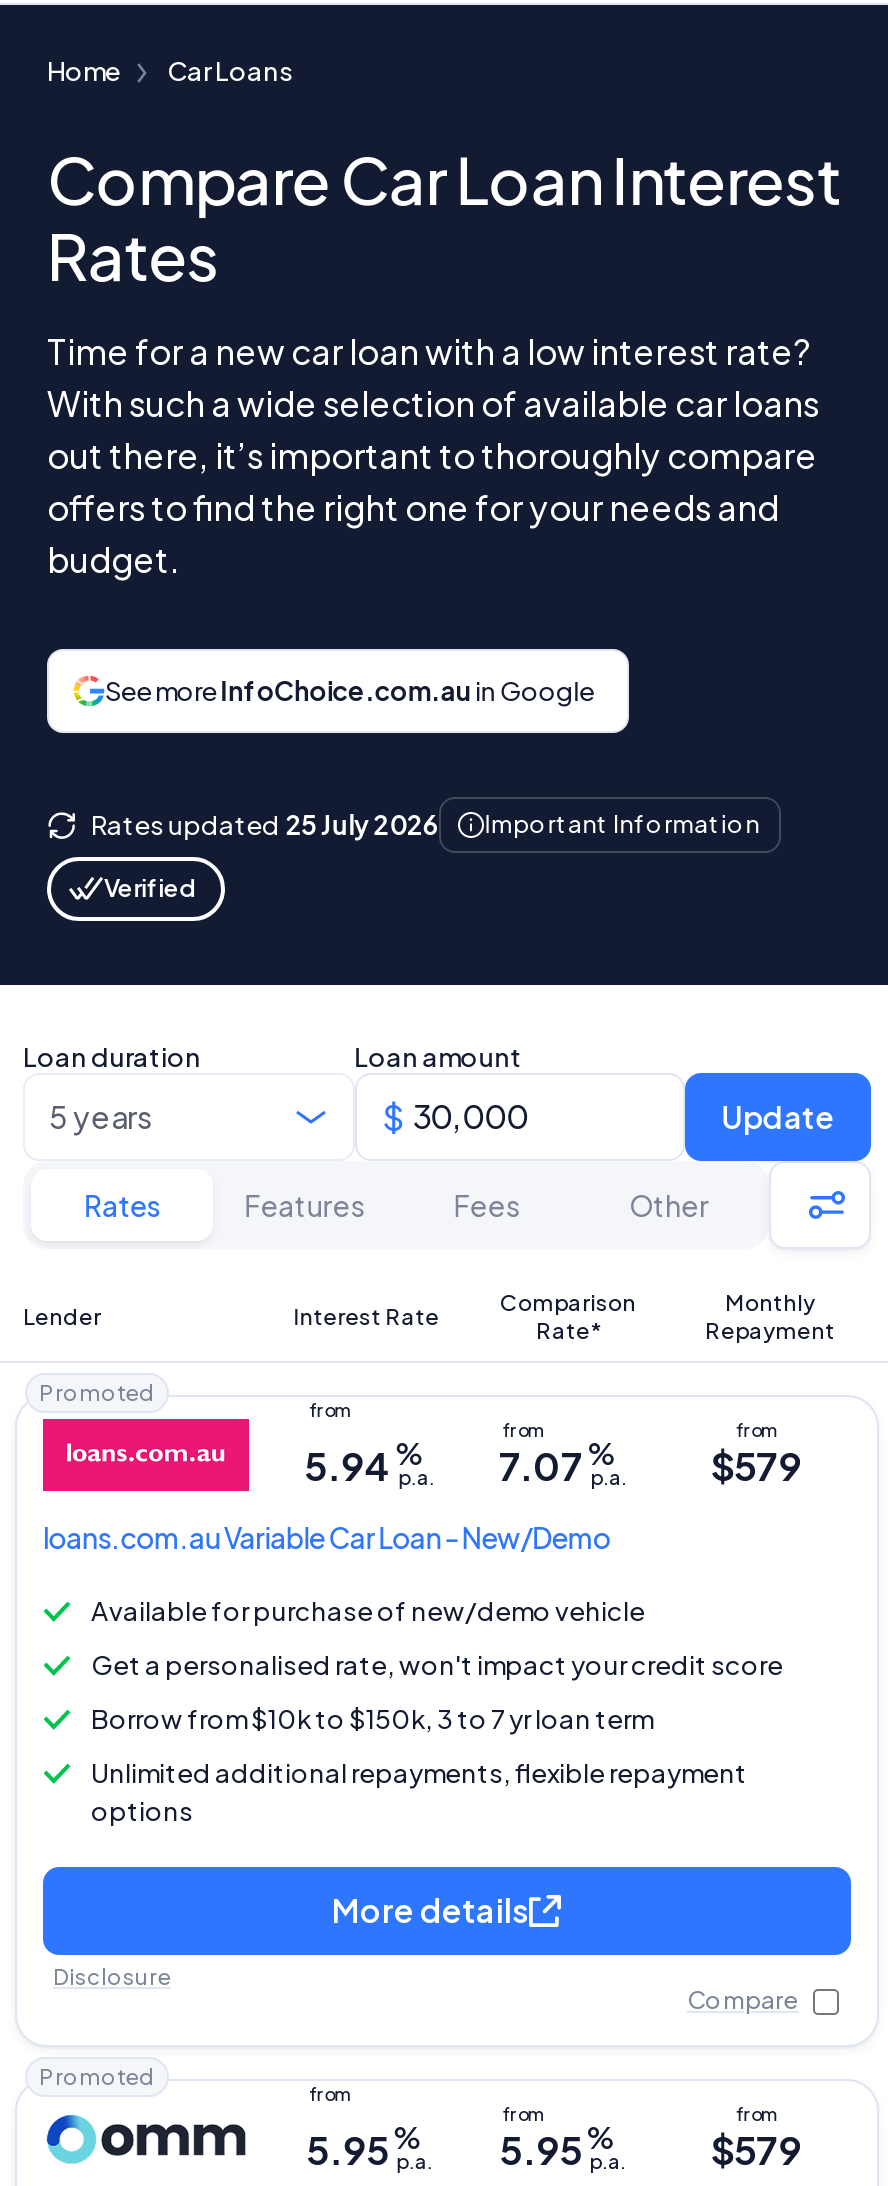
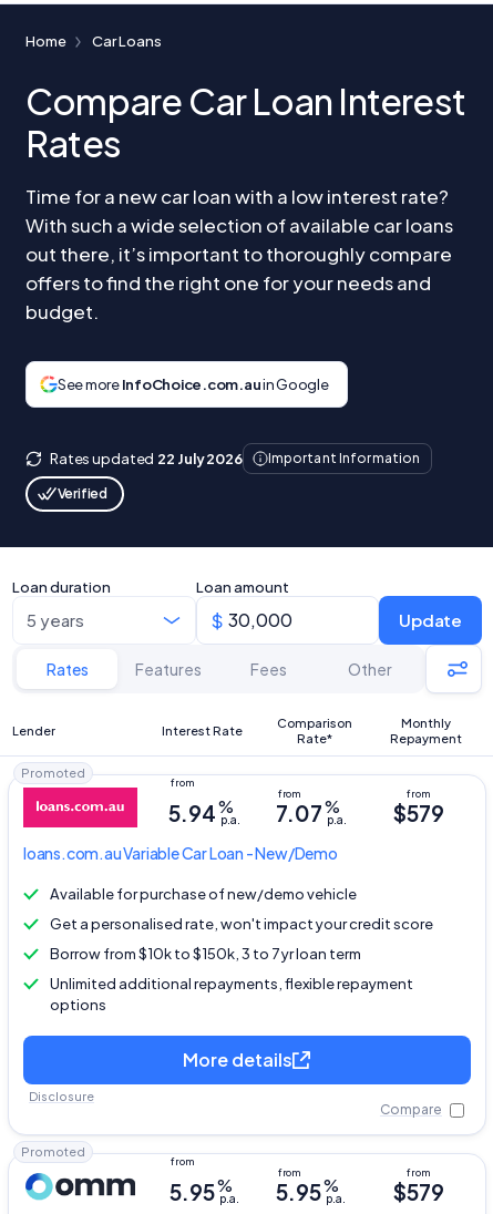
- Rates updated 25 July 2026
+ Rates updated 22 July 2026
